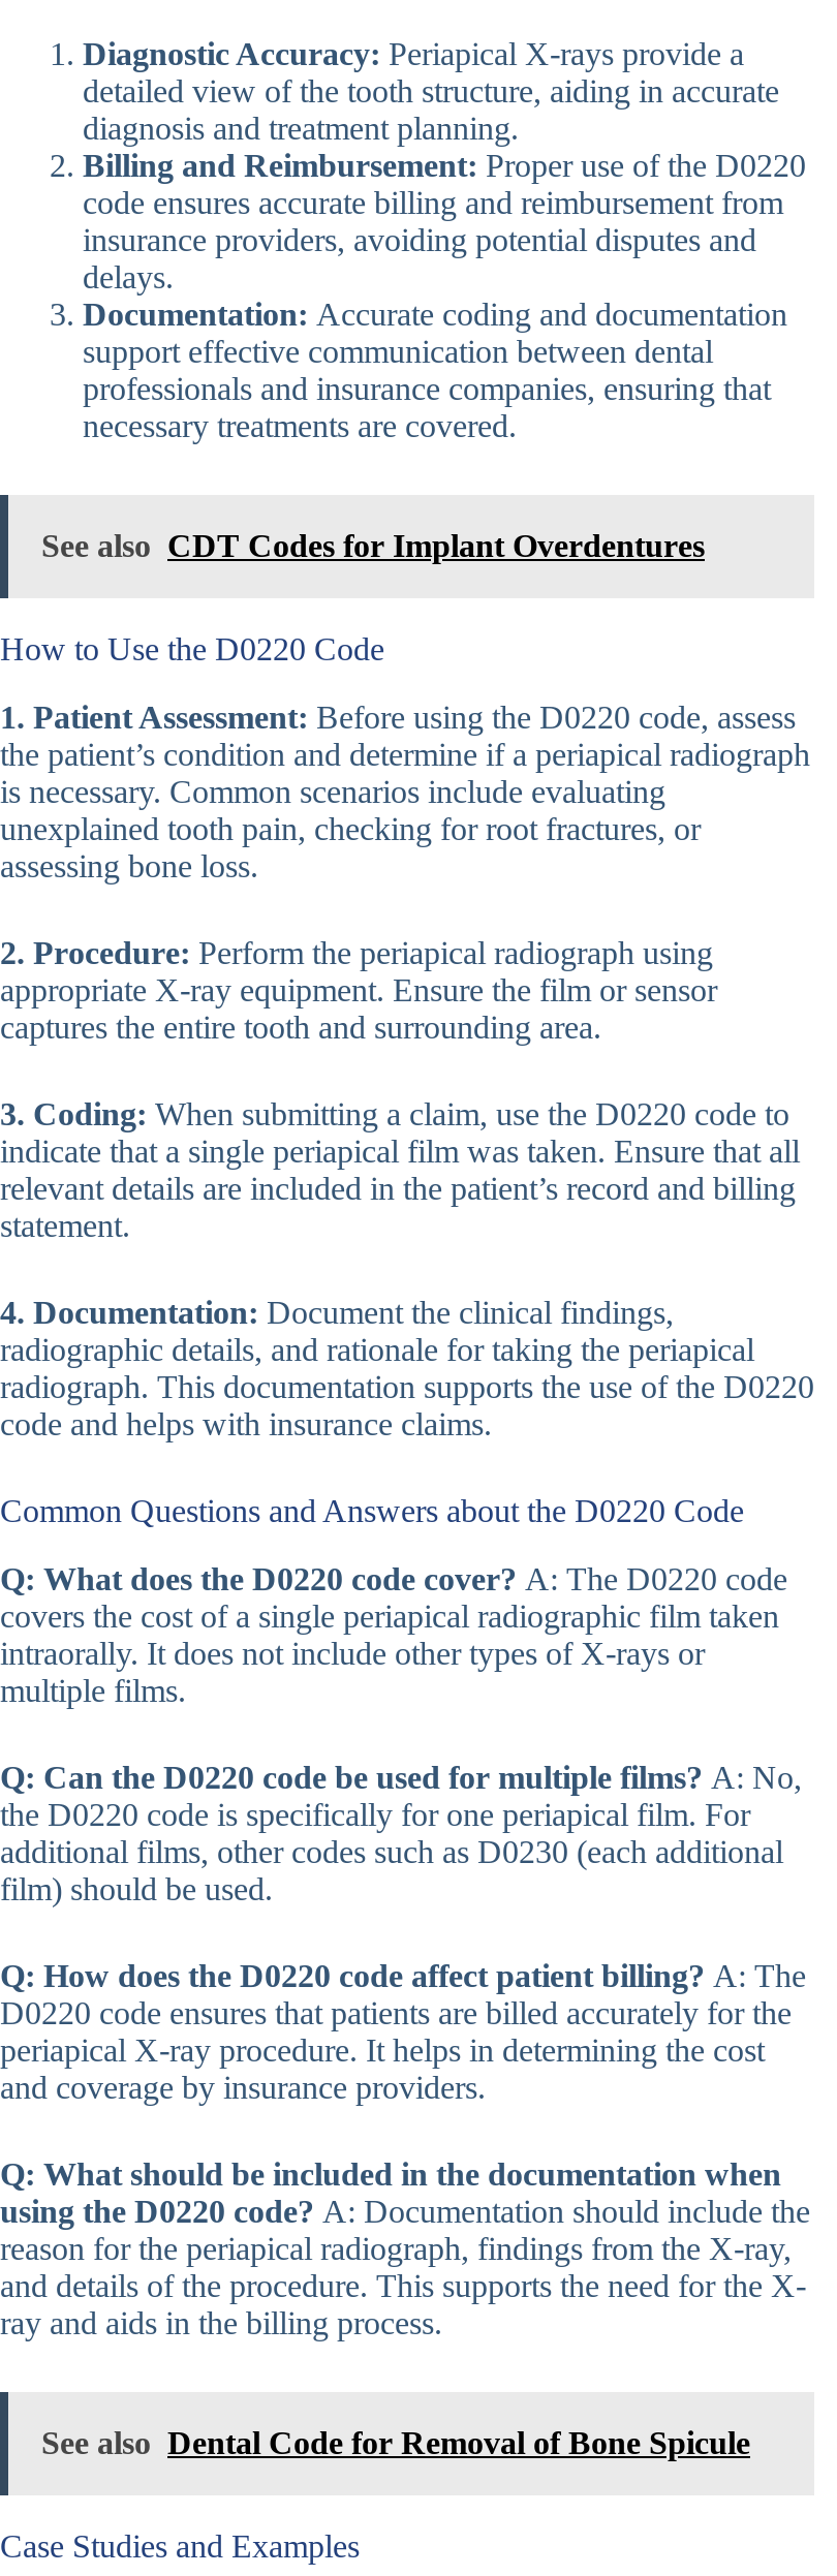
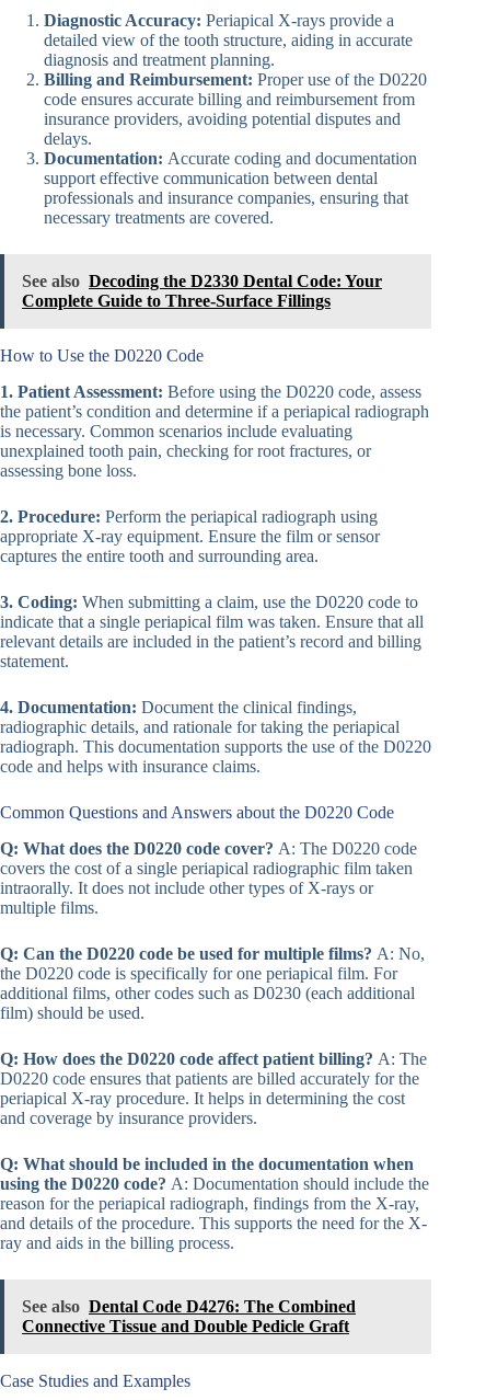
- See also CDT Codes for Implant Overdentures
+ See also Decoding the D2330 Dental Code: Your
+ Complete Guide to Three-Surface Fillings

- See also Dental Code for Removal of Bone Spicule
+ See also Dental Code D4276: The Combined
+ Connective Tissue and Double Pedicle Graft
